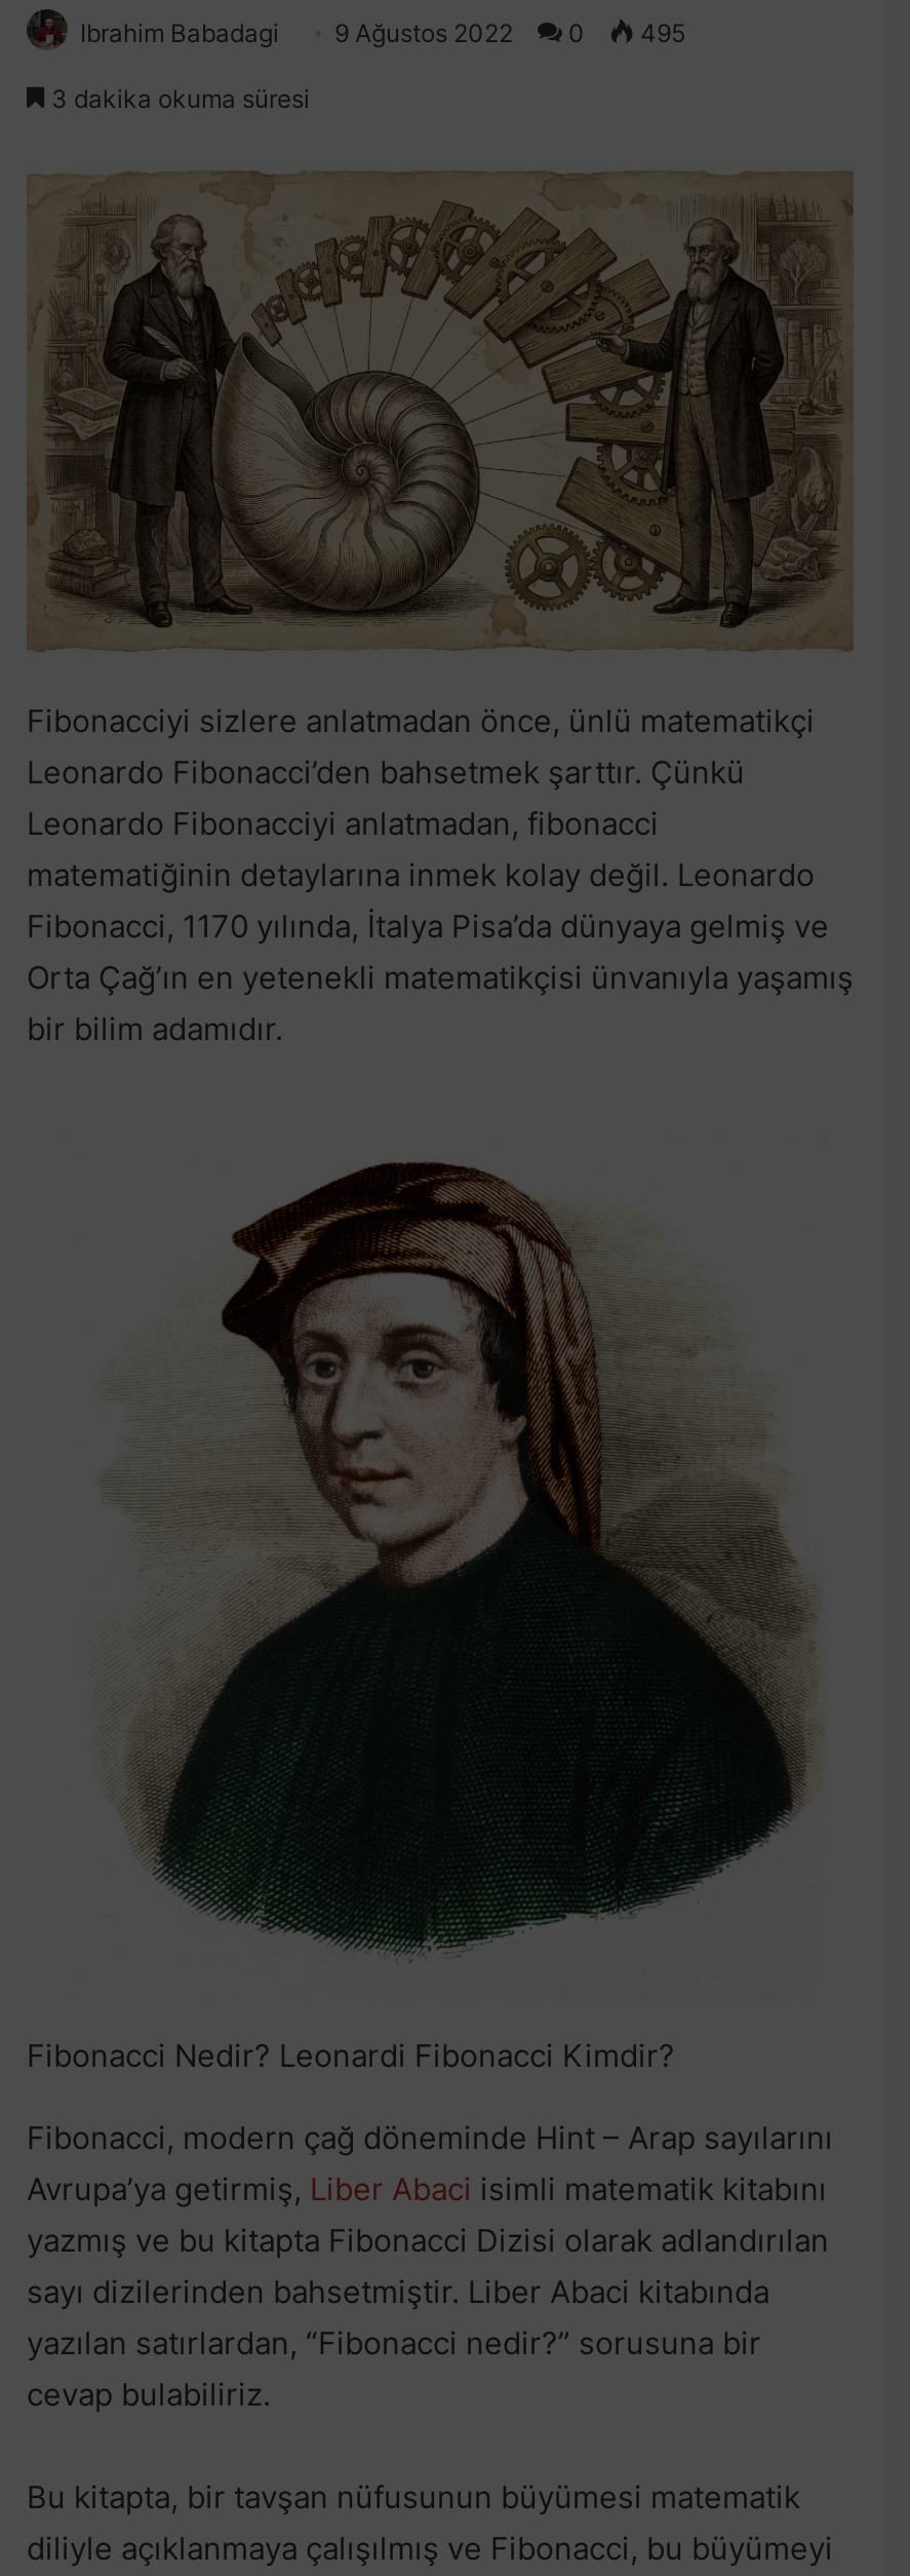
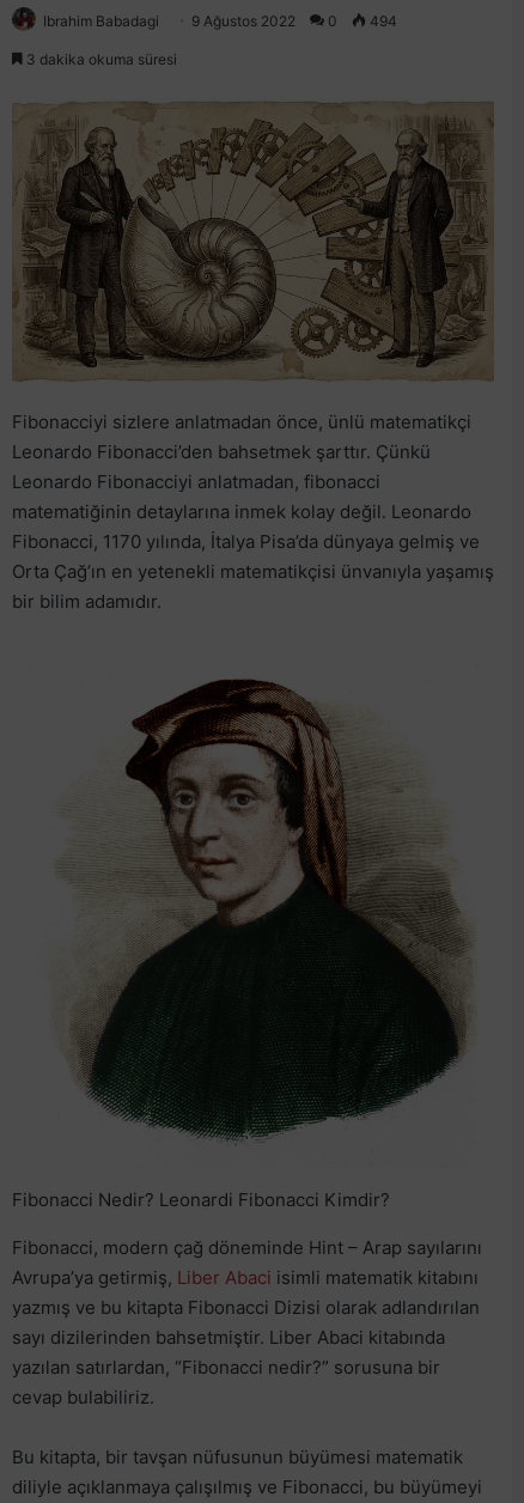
- Ibrahim Babadagi 9 Ağustos 2022 0 495
+ Ibrahim Babadagi 9 Ağustos 2022 0 494
